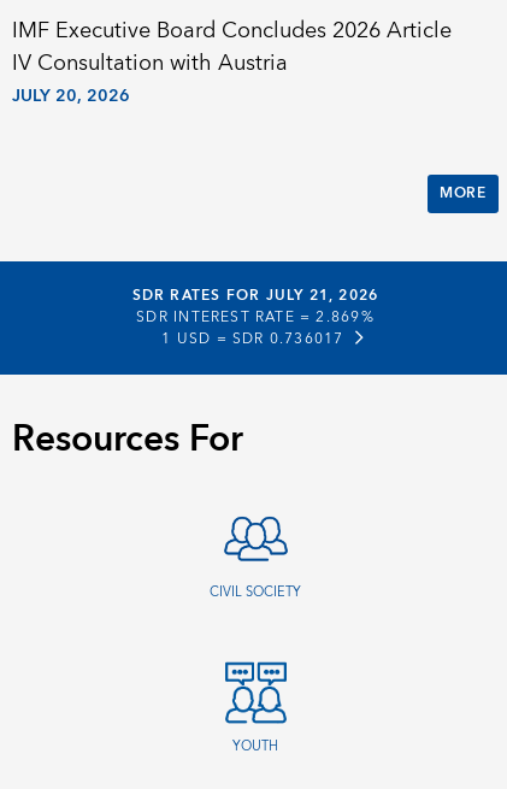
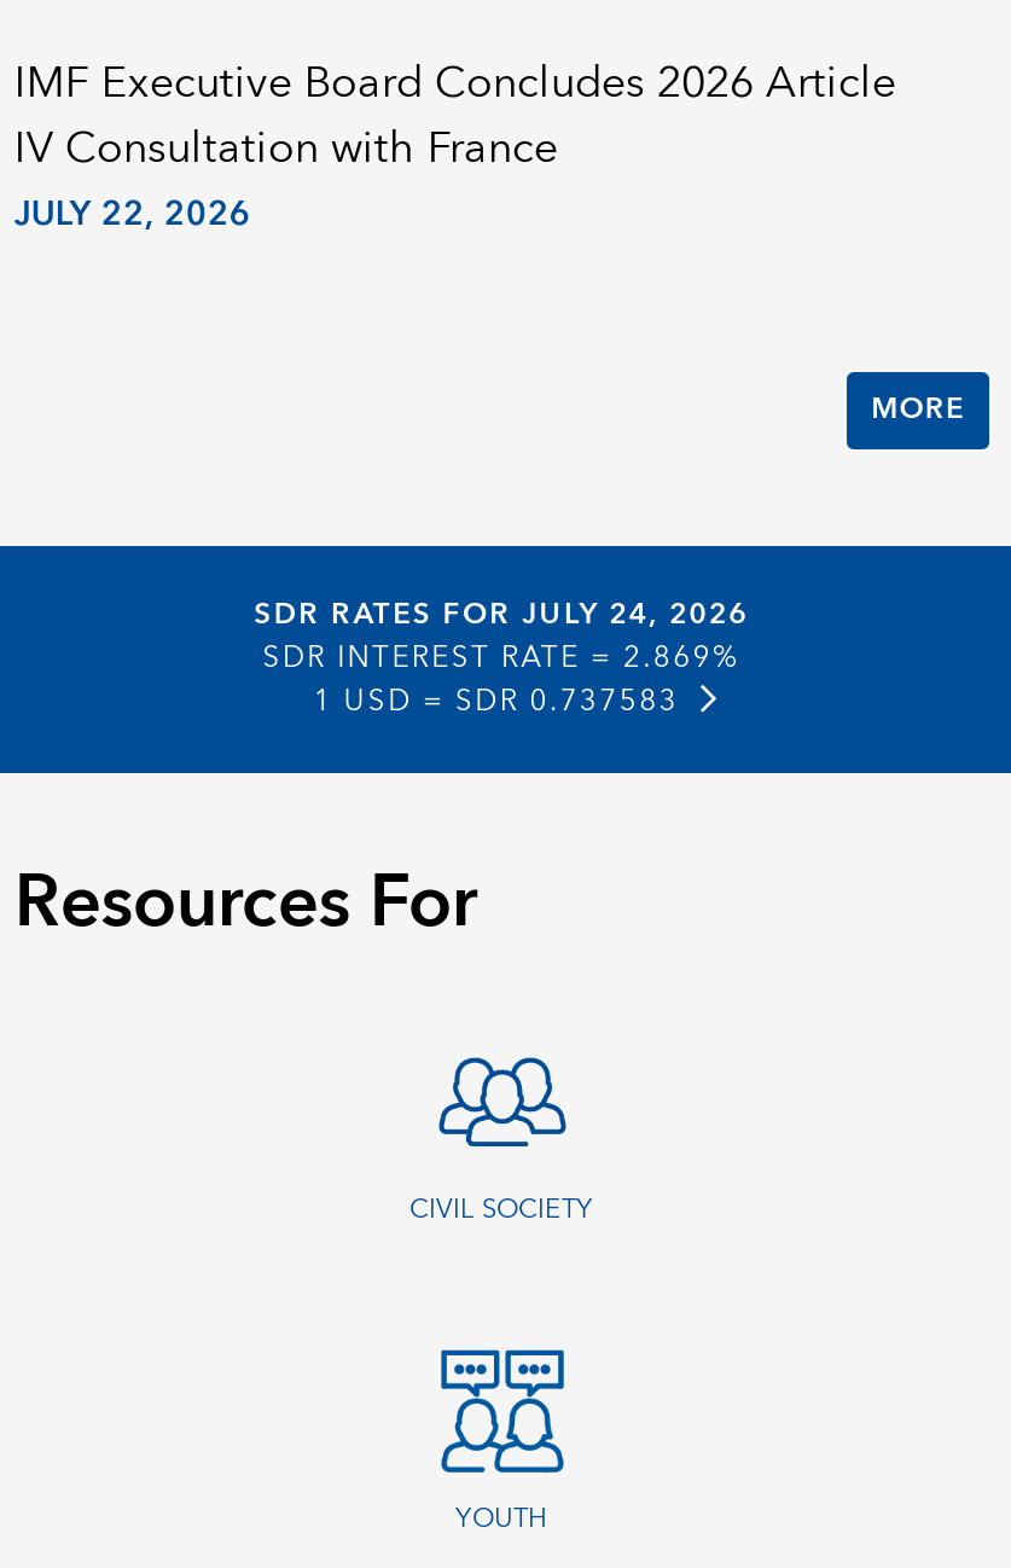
- IV Consultation with Austria
+ IV Consultation with France

- JULY 20, 2026
+ JULY 22, 2026

- SDR RATES FOR JULY 21, 2026
+ SDR RATES FOR JULY 24, 2026

- 1 USD = SDR 0.736017
+ 1 USD = SDR 0.737583
